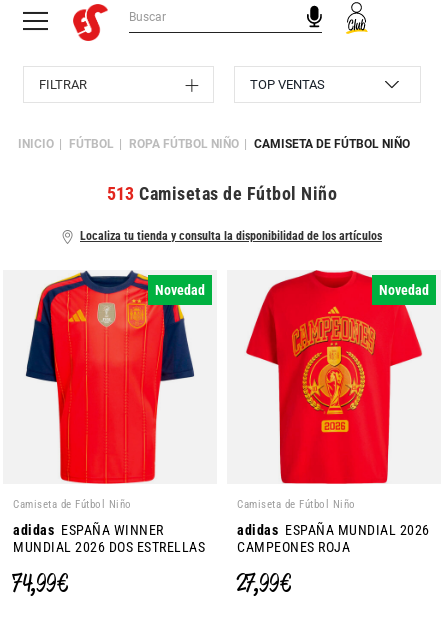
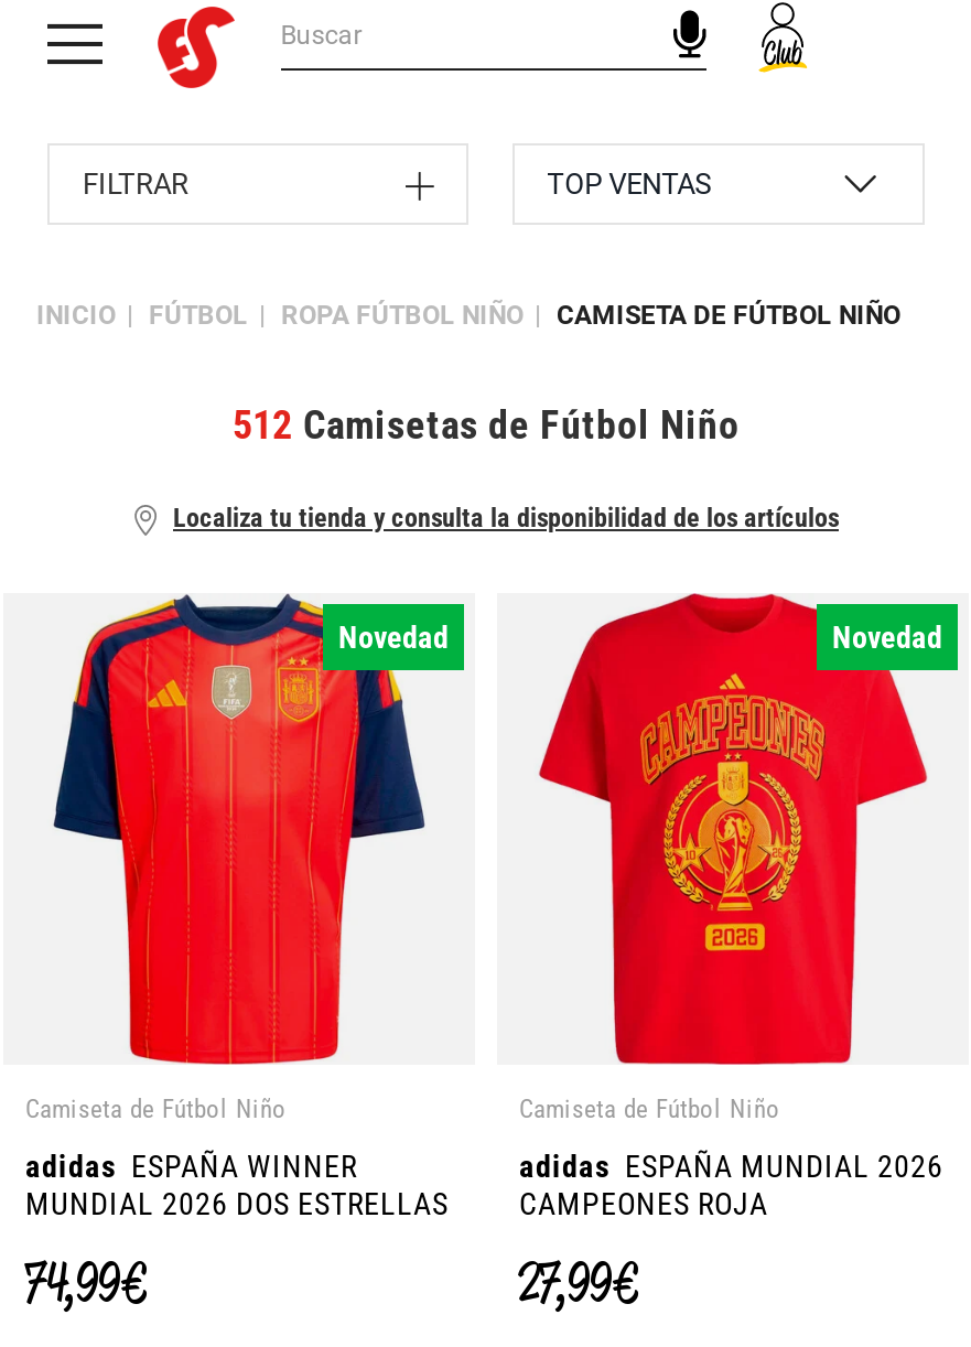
- 513 Camisetas de Fútbol Niño
+ 512 Camisetas de Fútbol Niño
